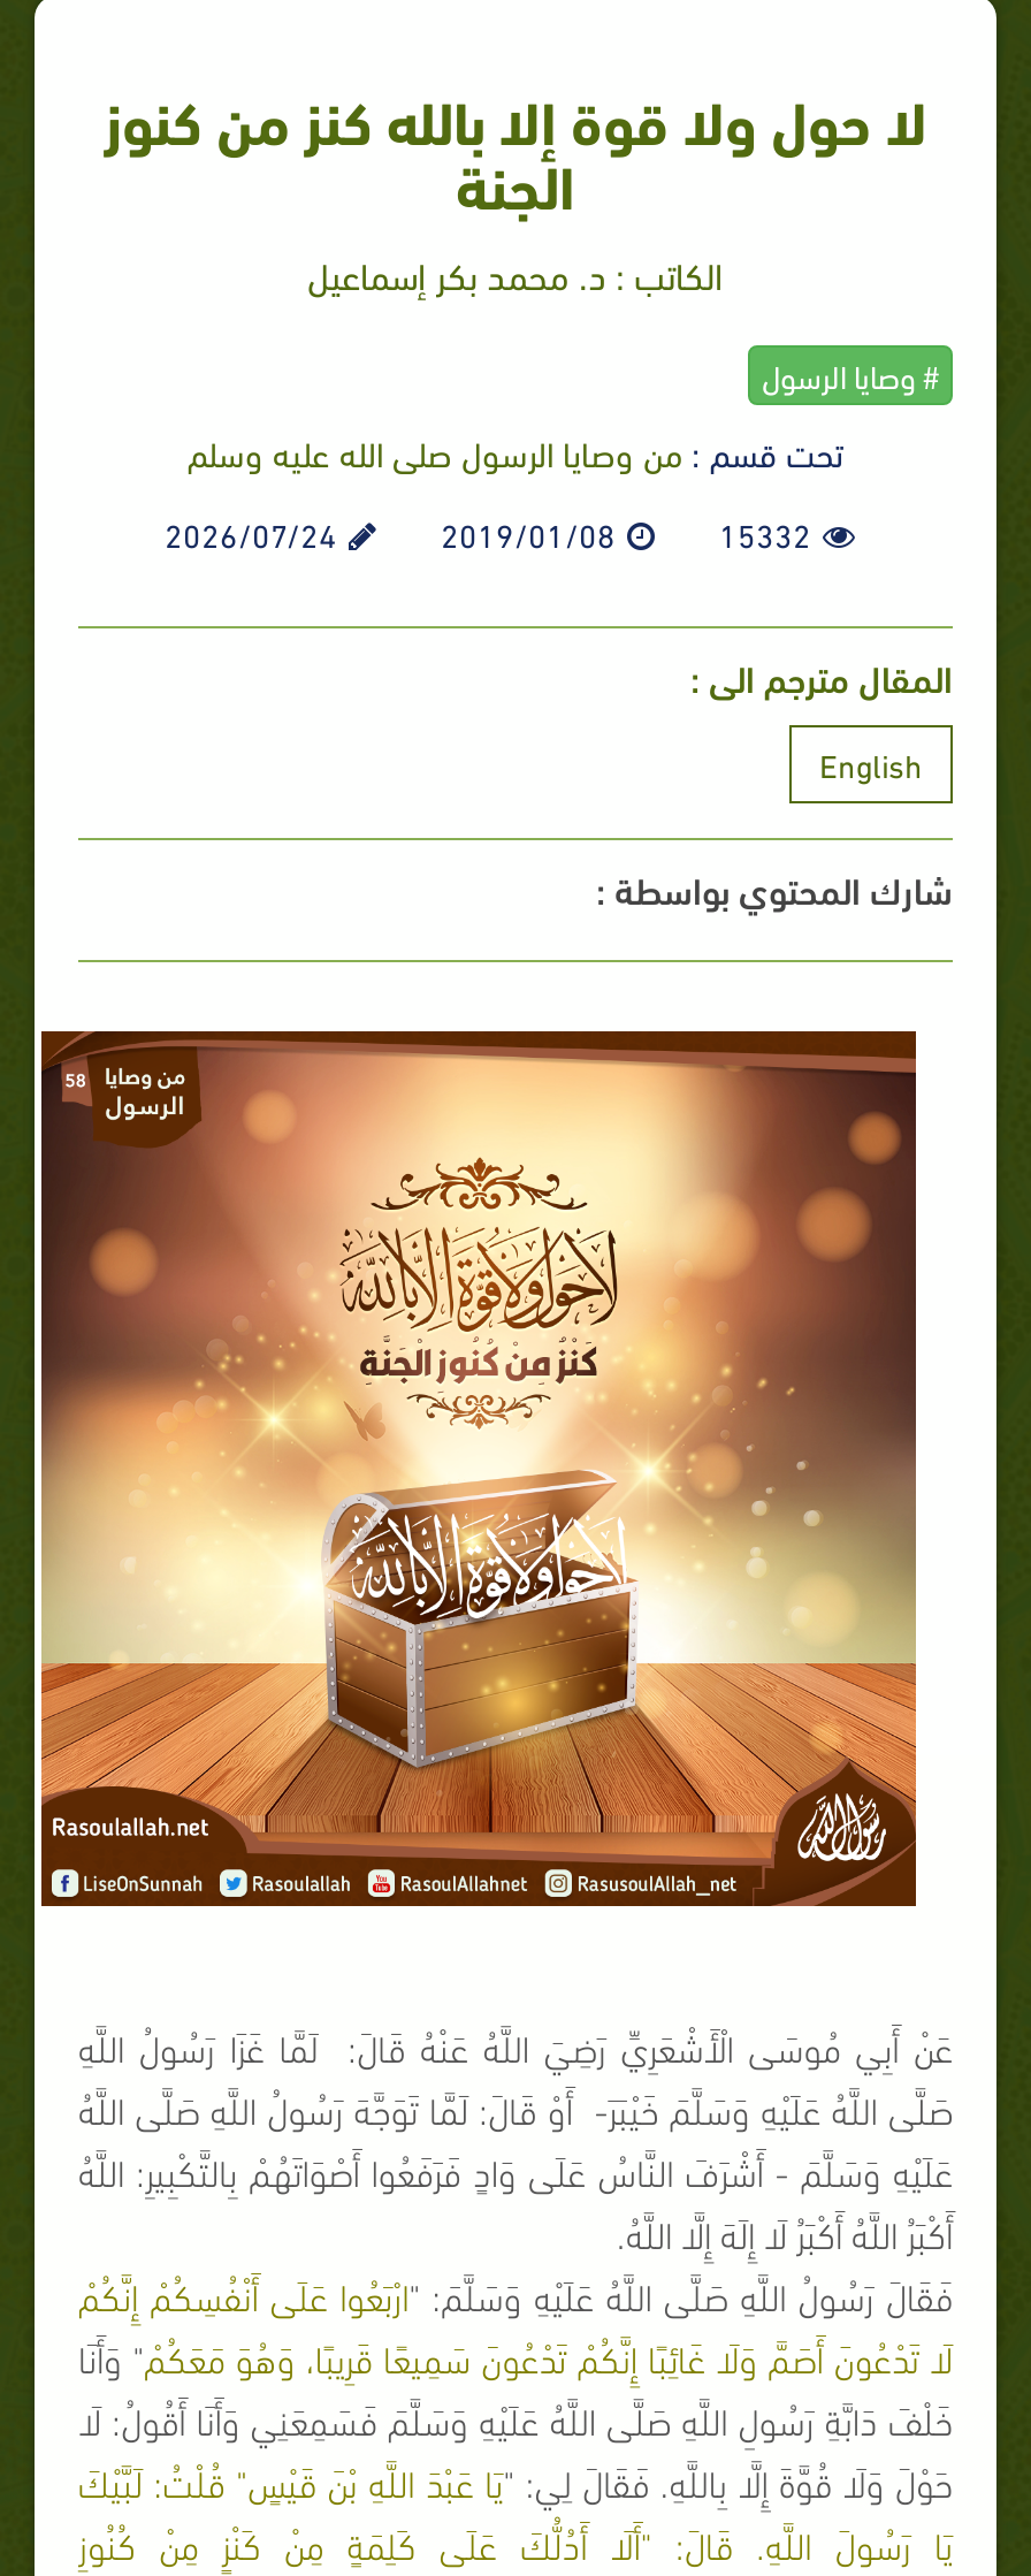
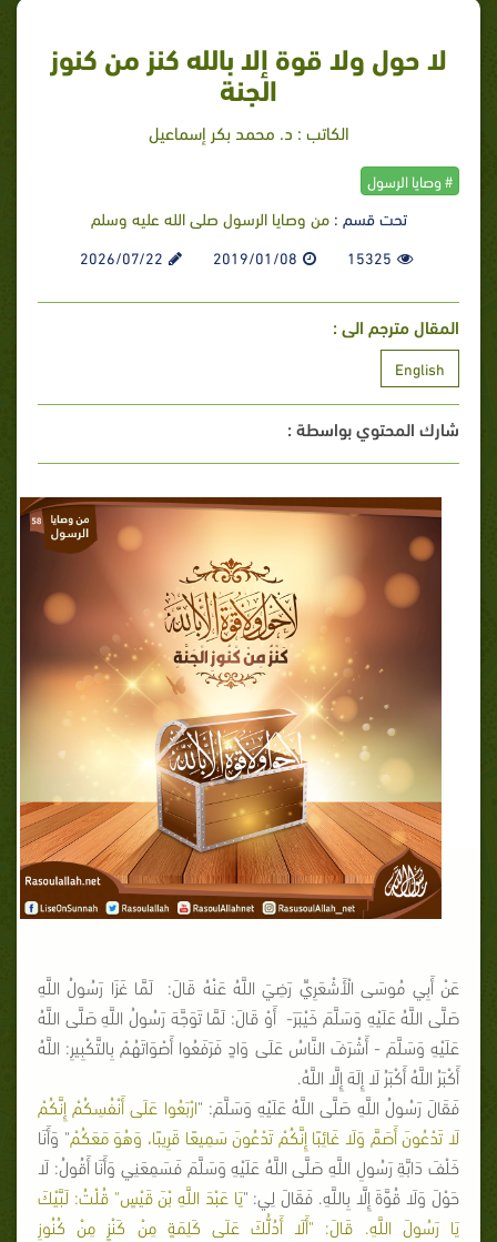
- 2026/07/24
+ 2026/07/22

- 15332
+ 15325
